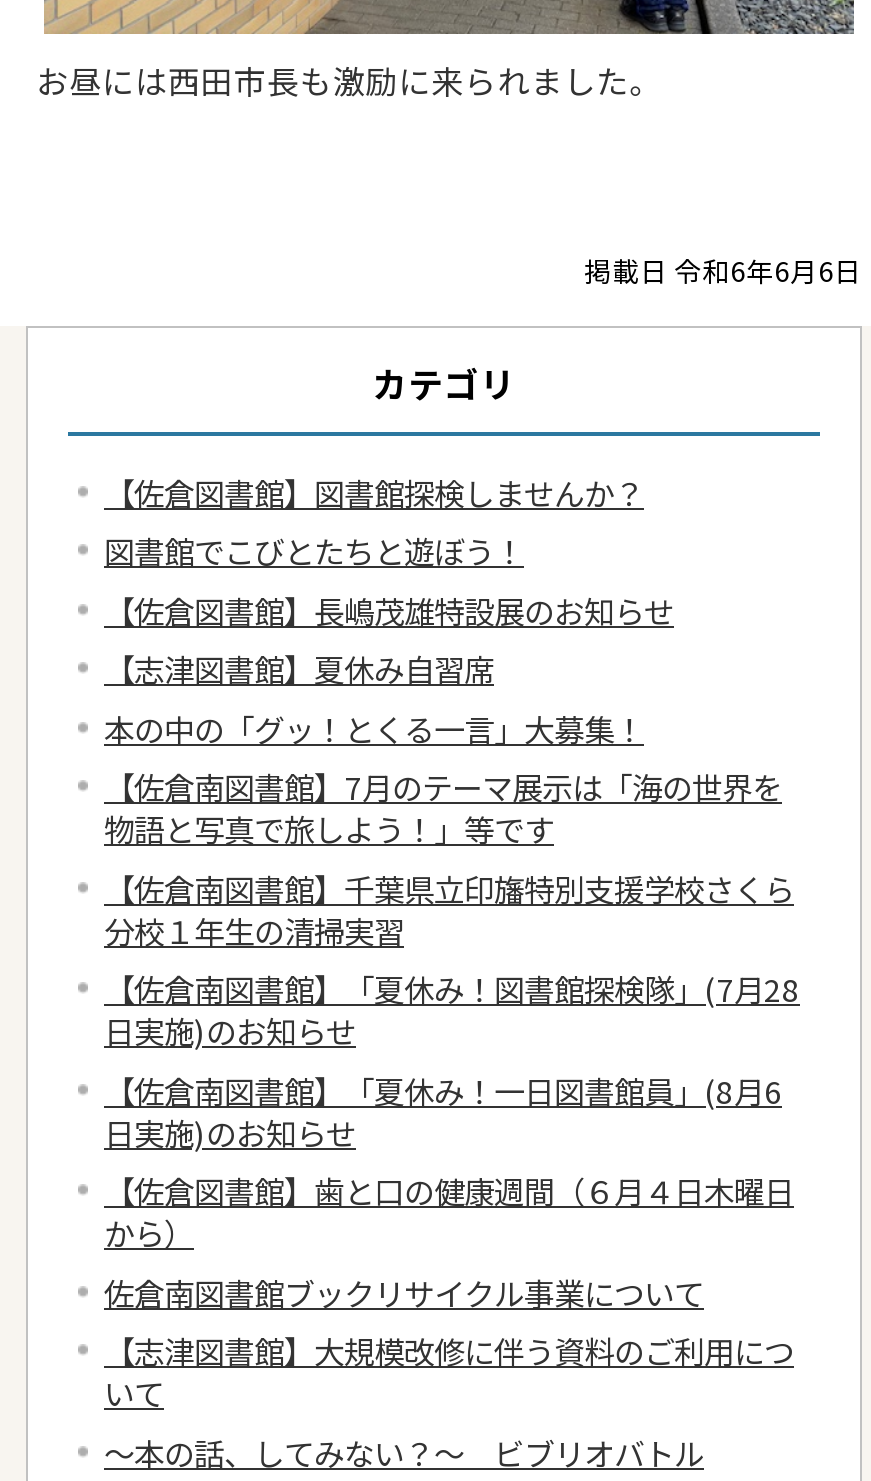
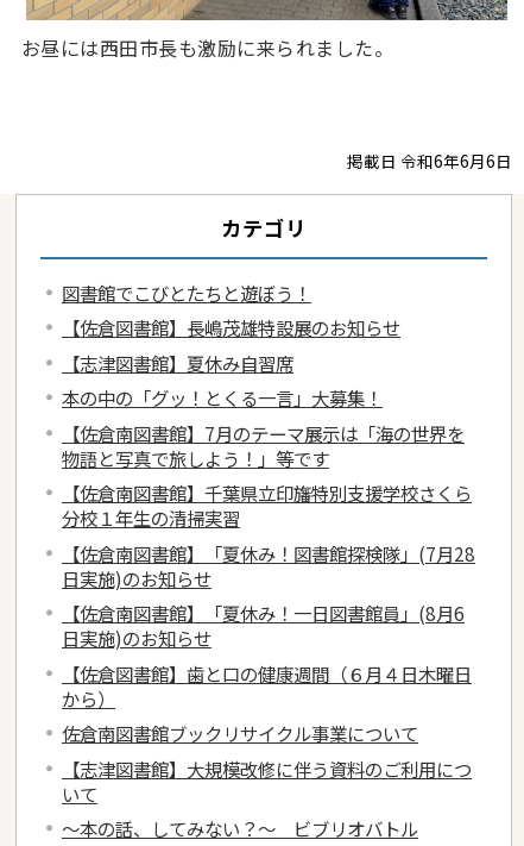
- 【佐倉図書館】図書館探検しませんか？
